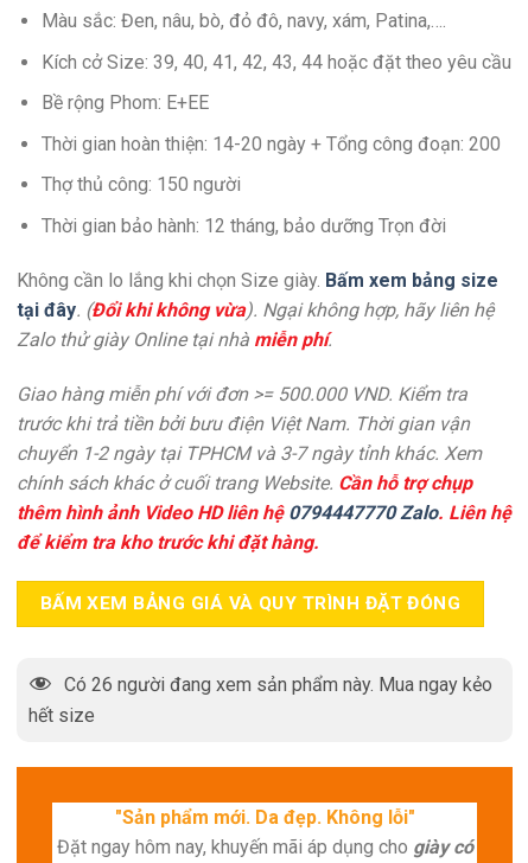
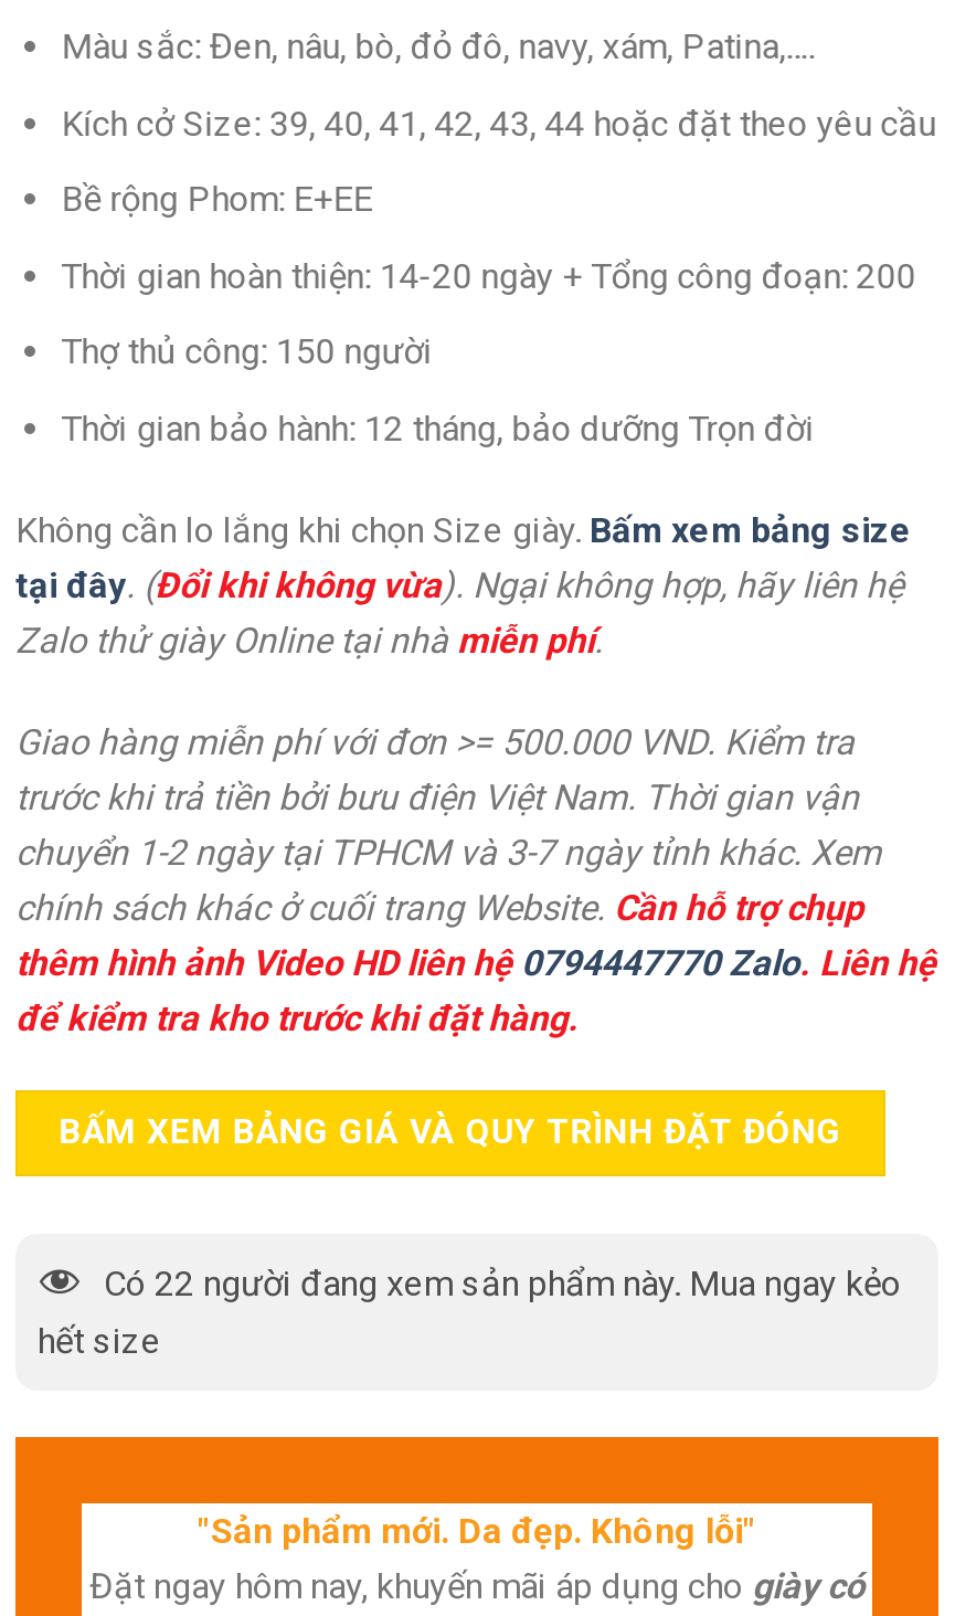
- Có 26 người đang xem sản phẩm này. Mua ngay kẻo
+ Có 22 người đang xem sản phẩm này. Mua ngay kẻo
